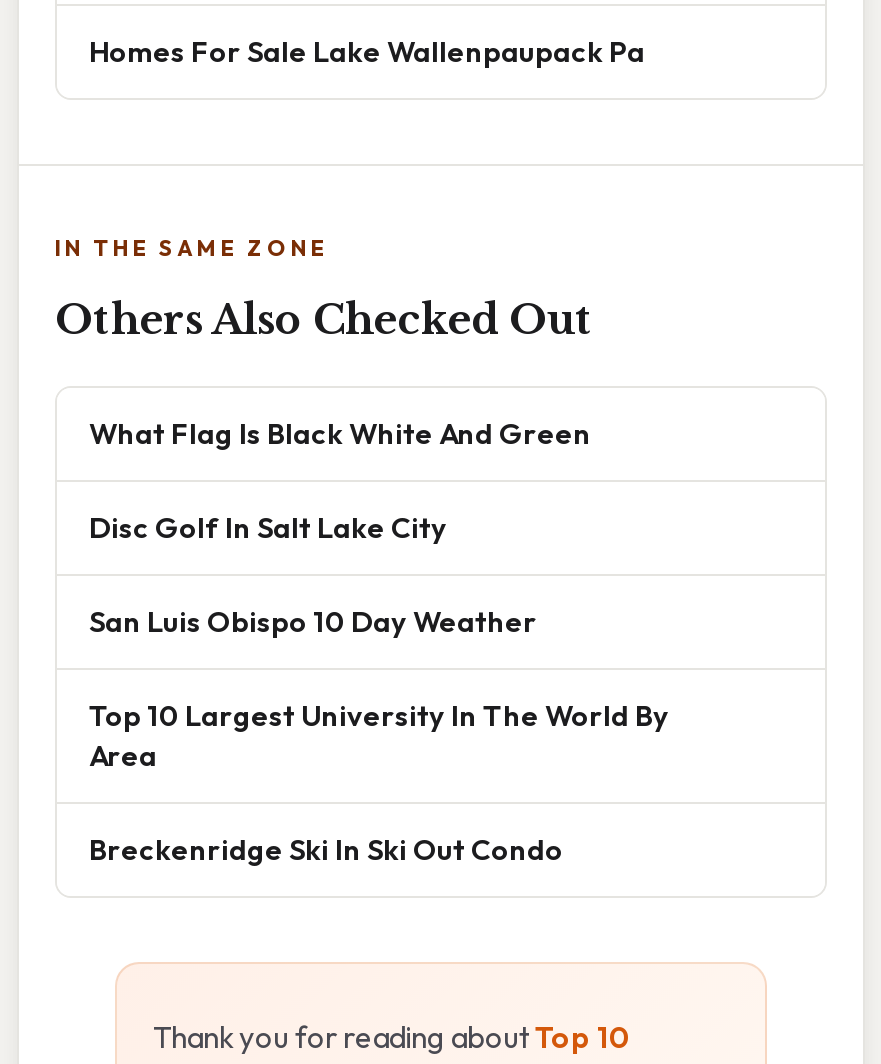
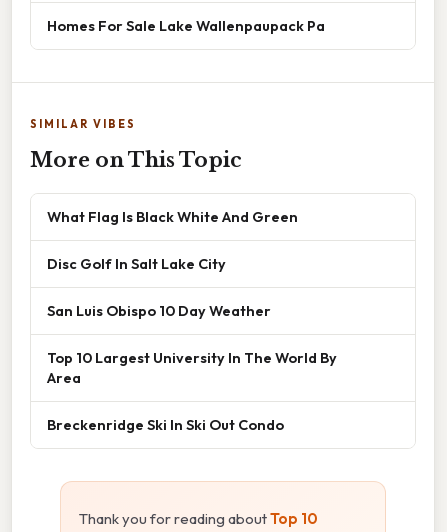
- IN THE SAME ZONE
+ SIMILAR VIBES

- Others Also Checked Out
+ More on This Topic
